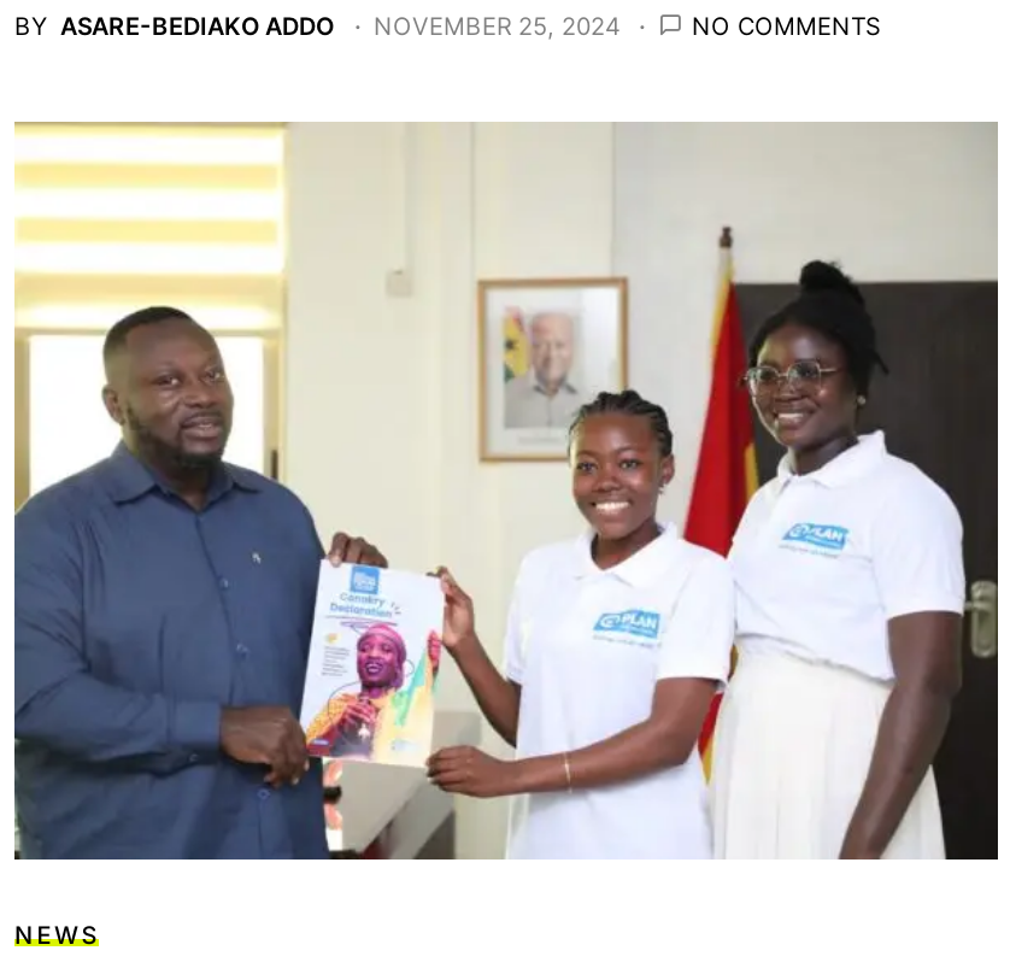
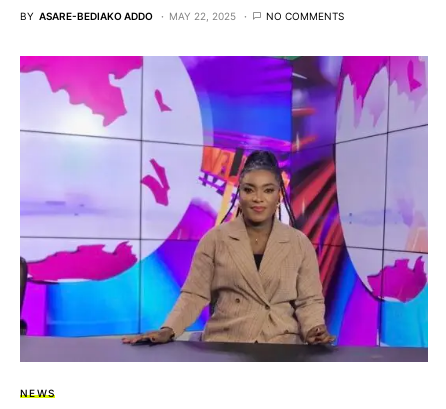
- BY ASARE-BEDIAKO ADDO NOVEMBER 25, 2024
+ BY ASARE-BEDIAKO ADDO MAY 22, 2025

- [image]
+ [image]
